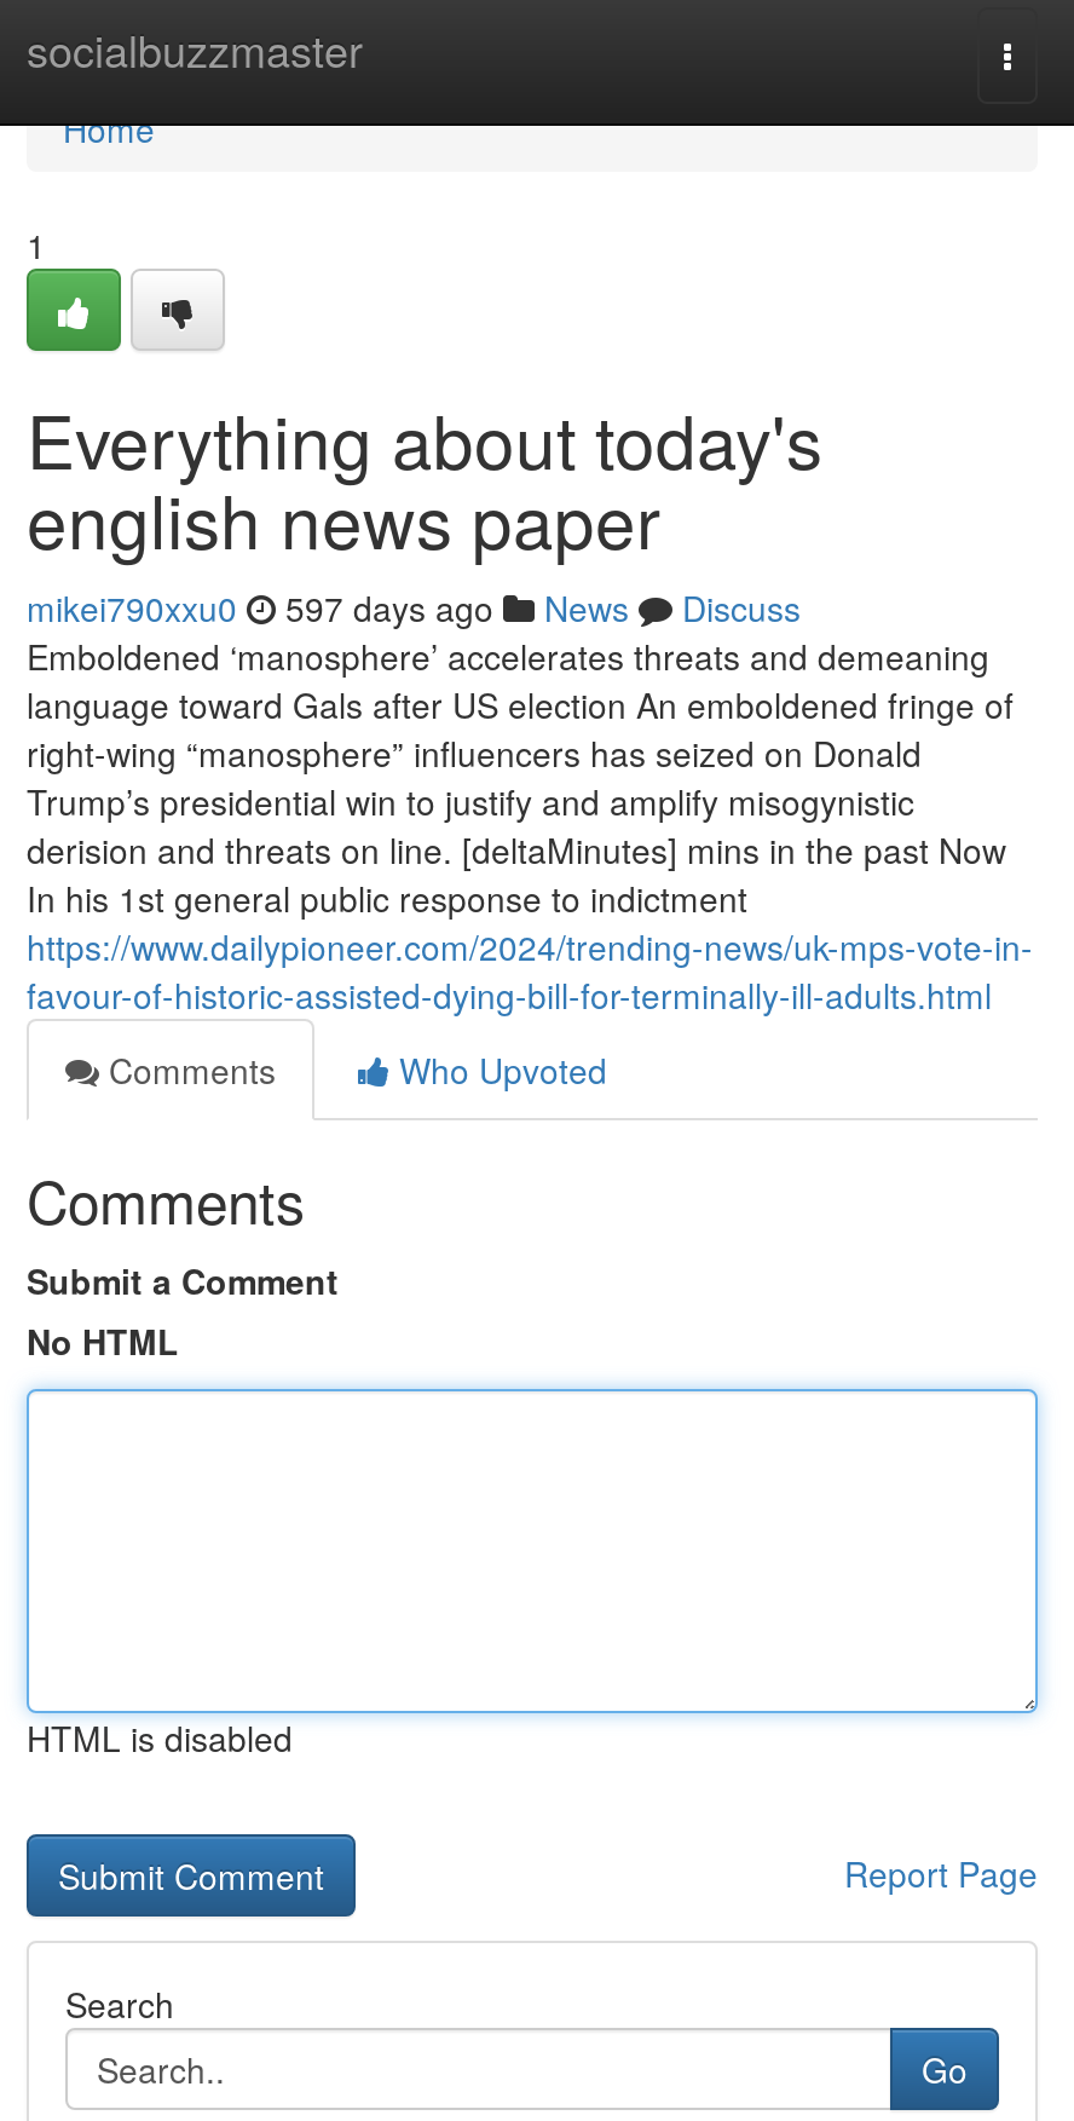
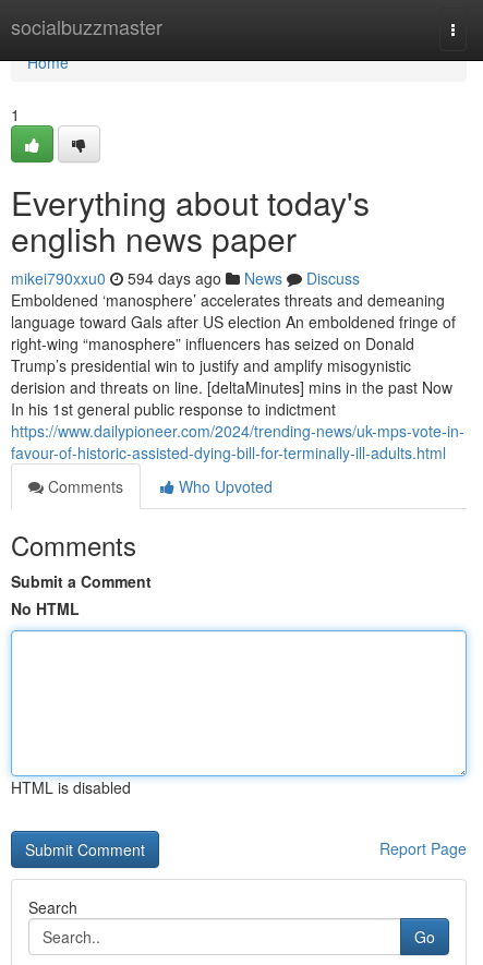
- mikei790xxu0 597 days ago News Discuss
+ mikei790xxu0 594 days ago News Discuss
